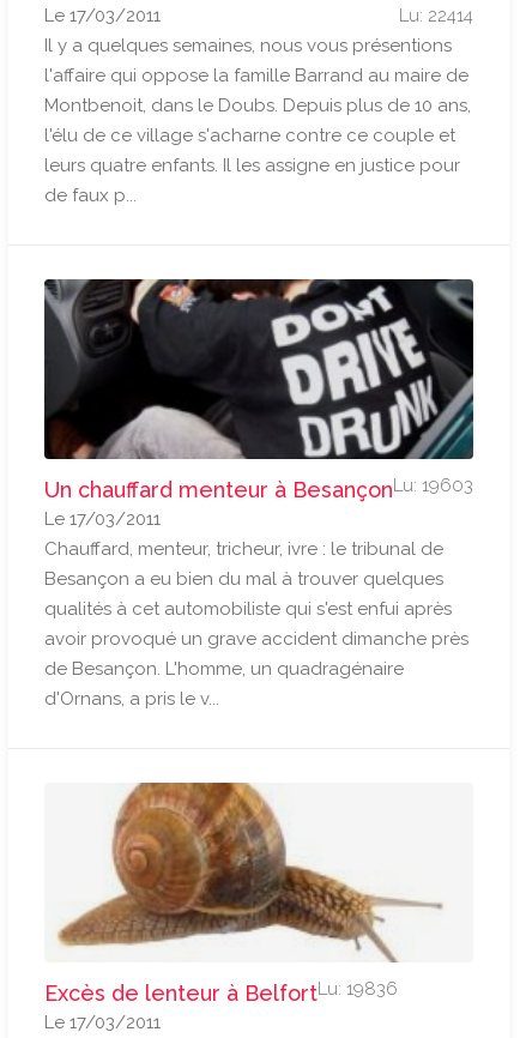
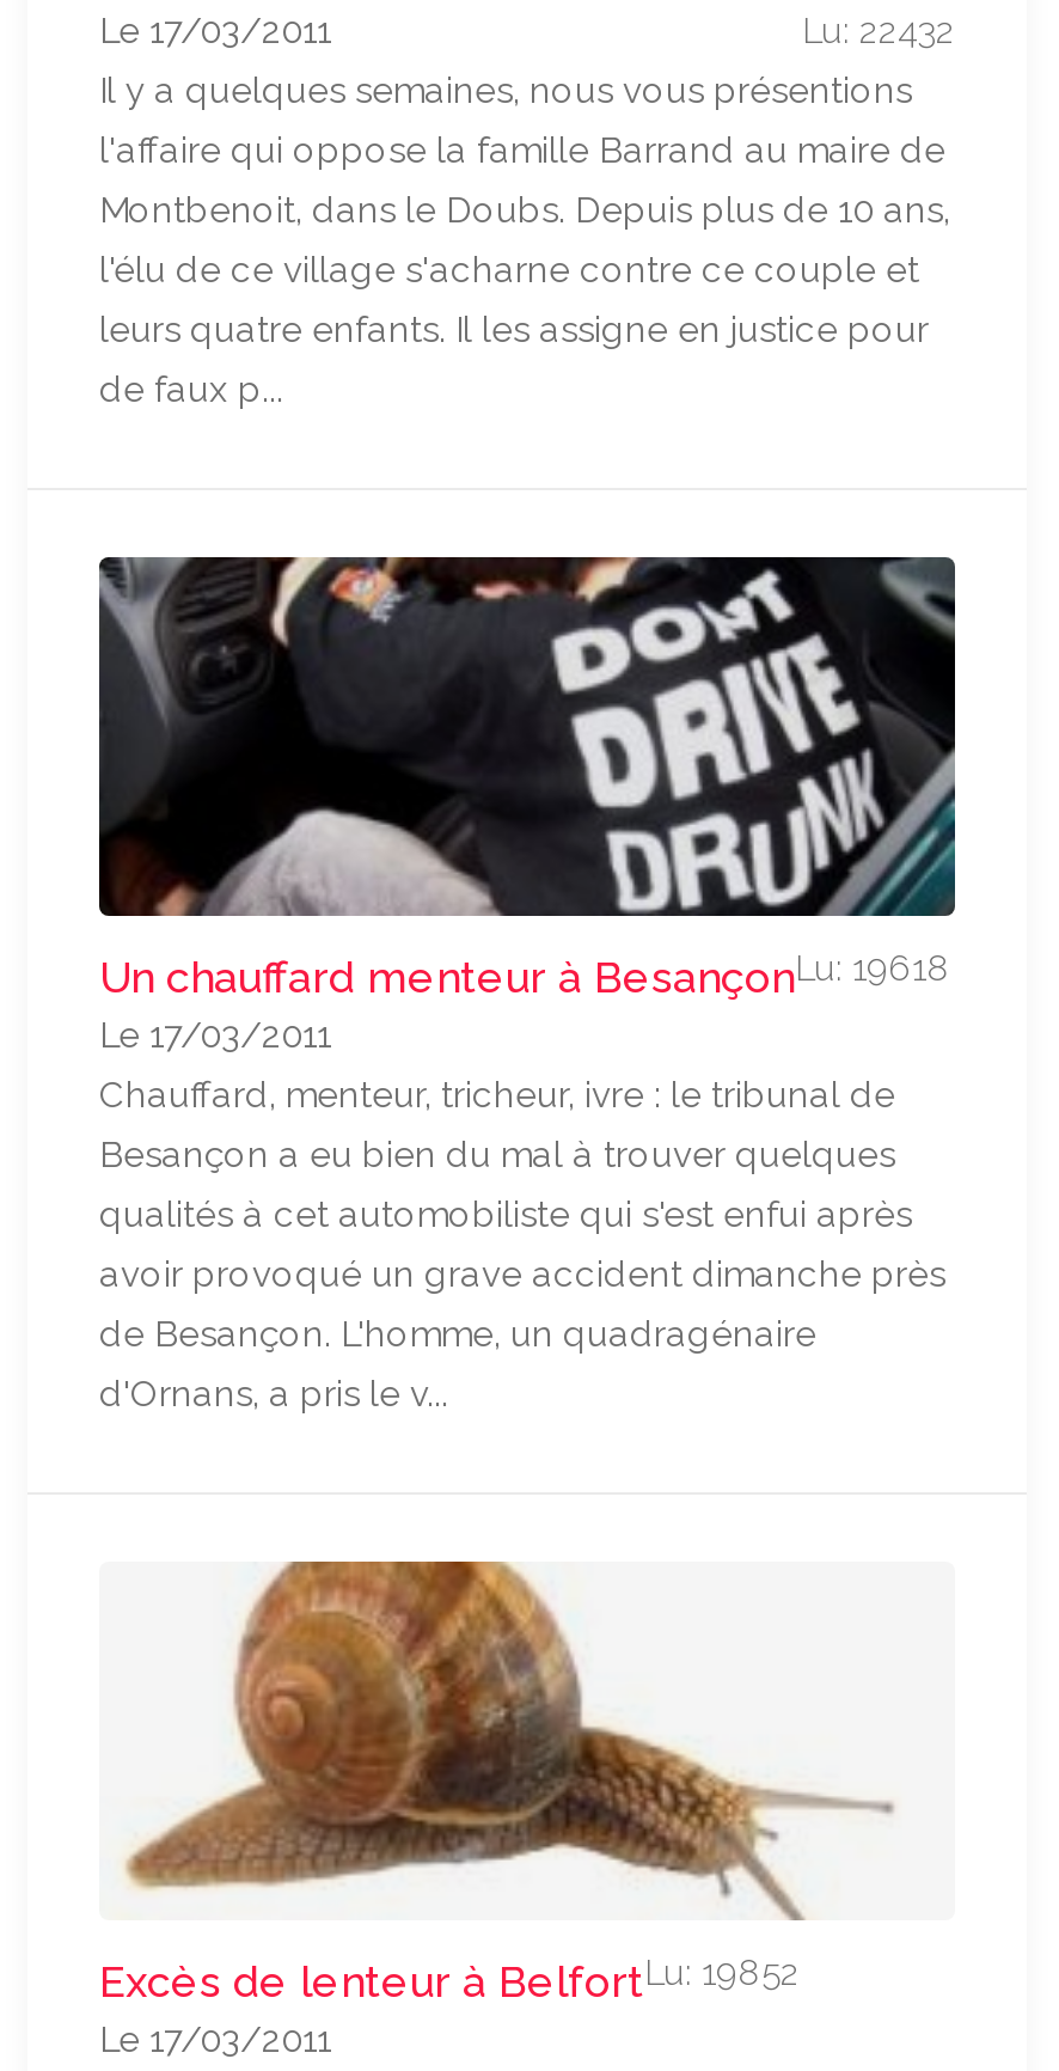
- Lu: 22414
+ Lu: 22432

- Un chauffard menteur à BesançonLu: 19603
+ Un chauffard menteur à BesançonLu: 19618

- Excès de lenteur à BelfortLu: 19836
+ Excès de lenteur à BelfortLu: 19852
